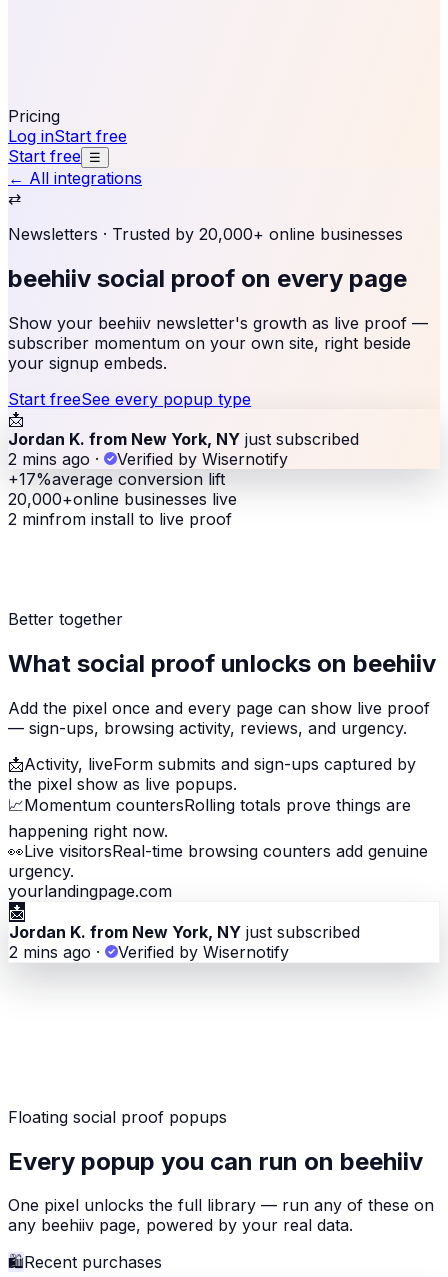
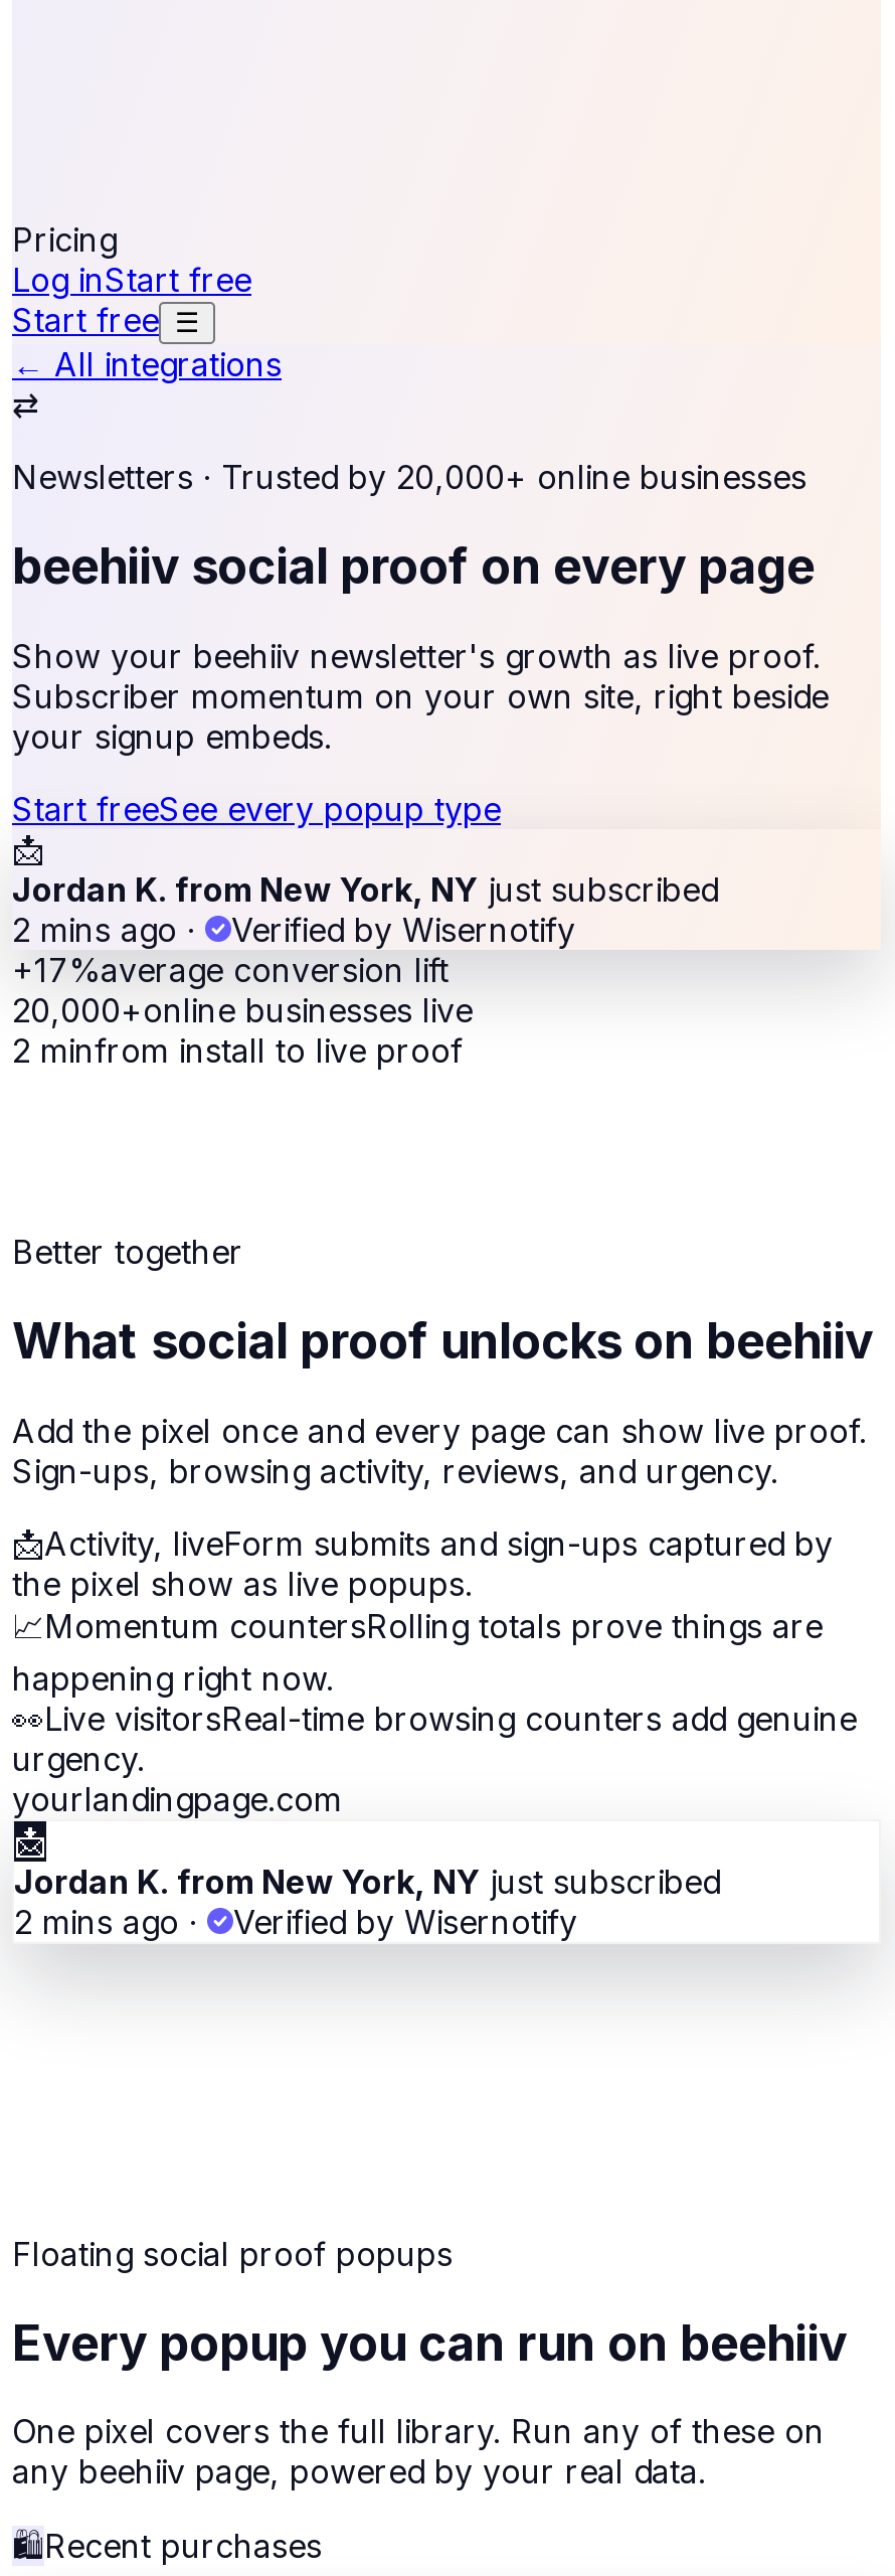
- Show your beehiiv newsletter's growth as live proof —
- subscriber momentum on your own site, right beside
+ Show your beehiiv newsletter's growth as live proof.
+ Subscriber momentum on your own site, right beside

- Add the pixel once and every page can show live proof
- — sign-ups, browsing activity, reviews, and urgency.
+ Add the pixel once and every page can show live proof.
+ Sign-ups, browsing activity, reviews, and urgency.

- One pixel unlocks the full library — run any of these on
+ One pixel covers the full library. Run any of these on
